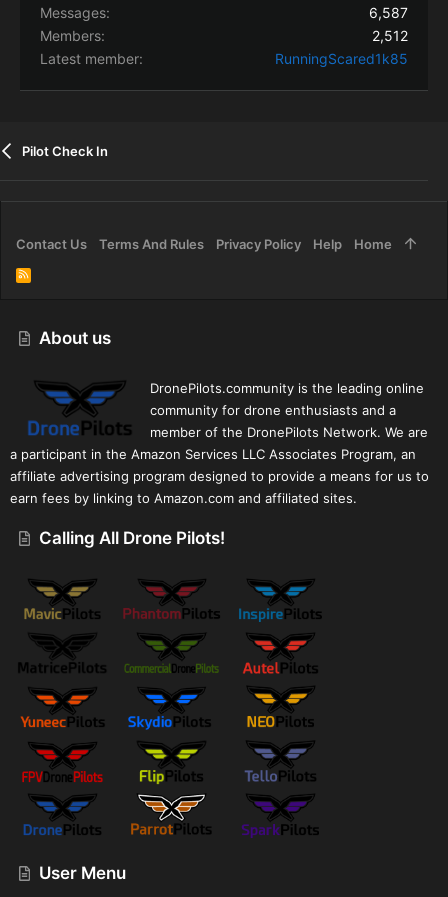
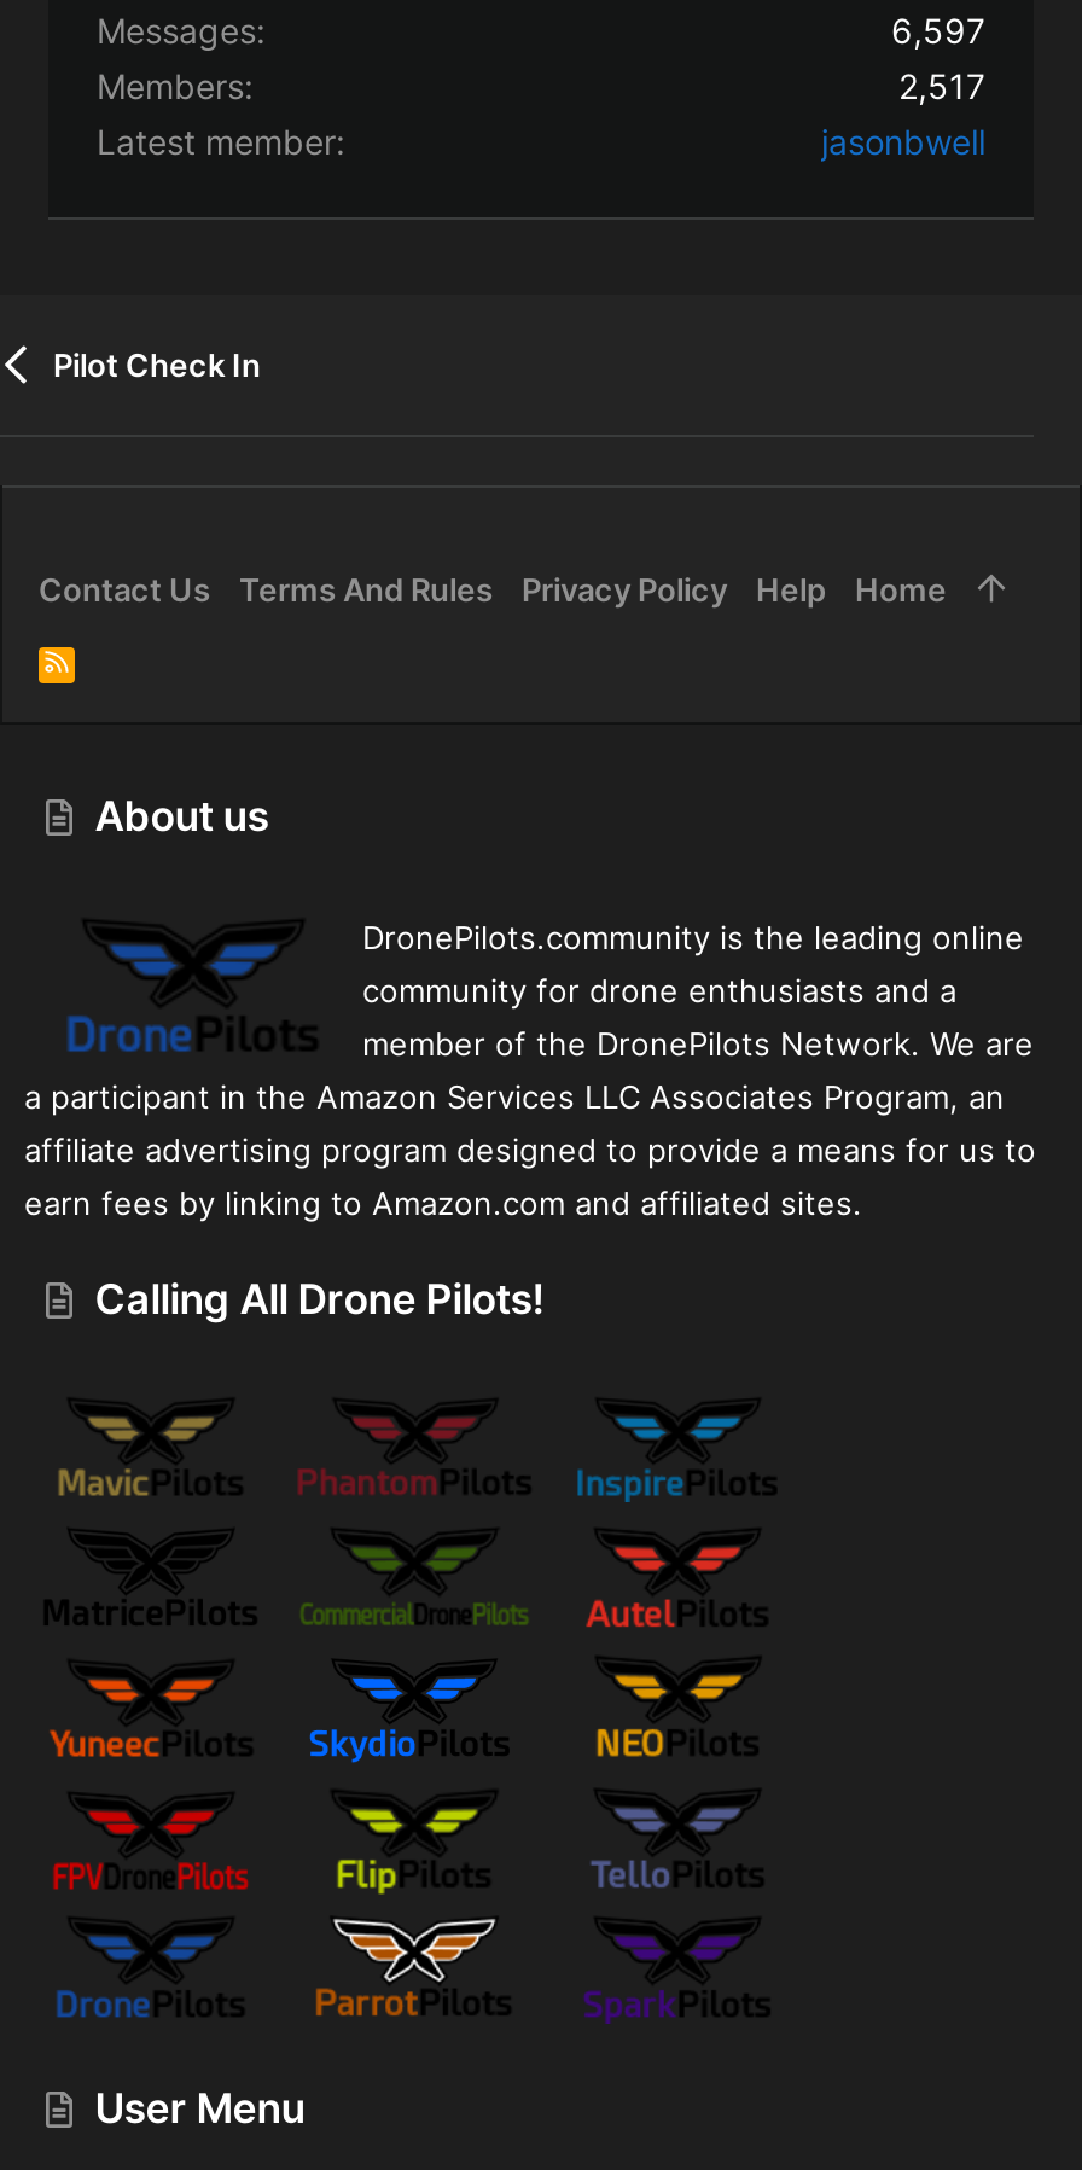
- 6,587
+ 6,597

- 2,512
+ 2,517

- RunningScared1k85
+ jasonbwell
